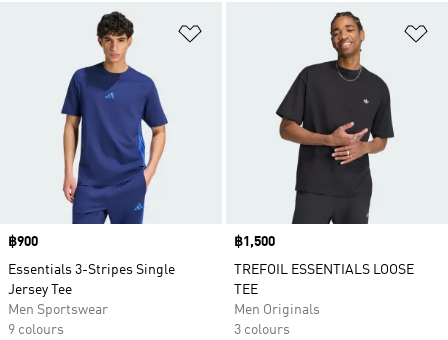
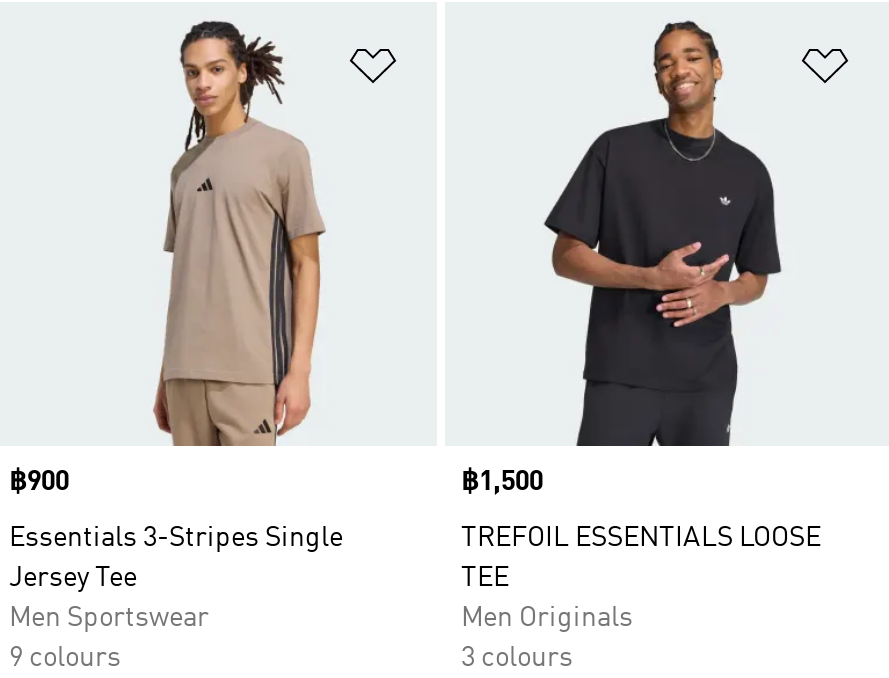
- [image]
+ [image]
